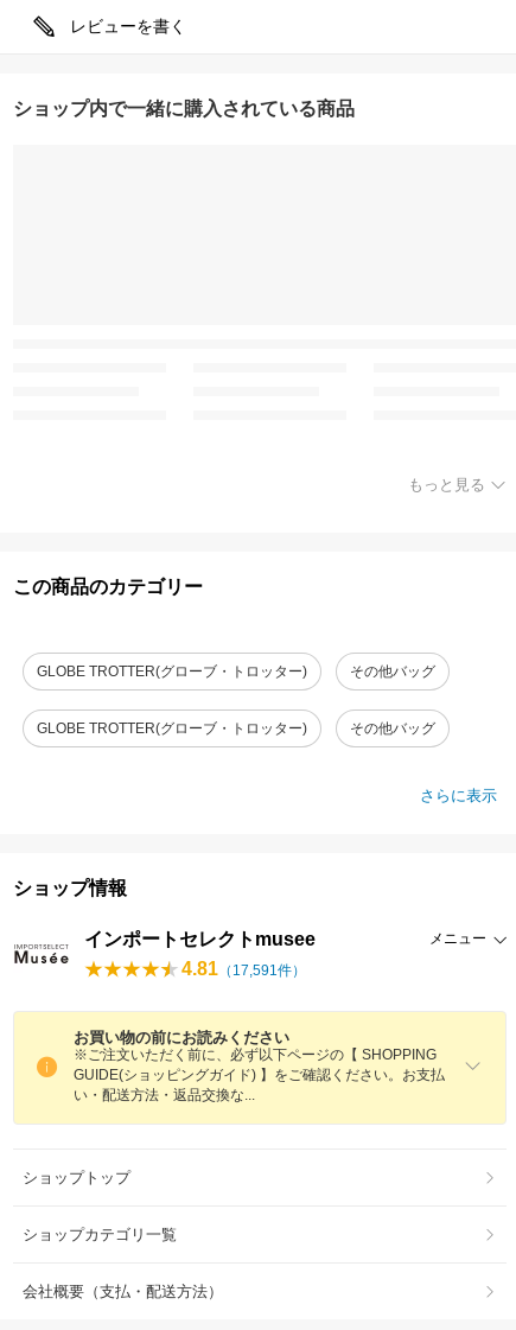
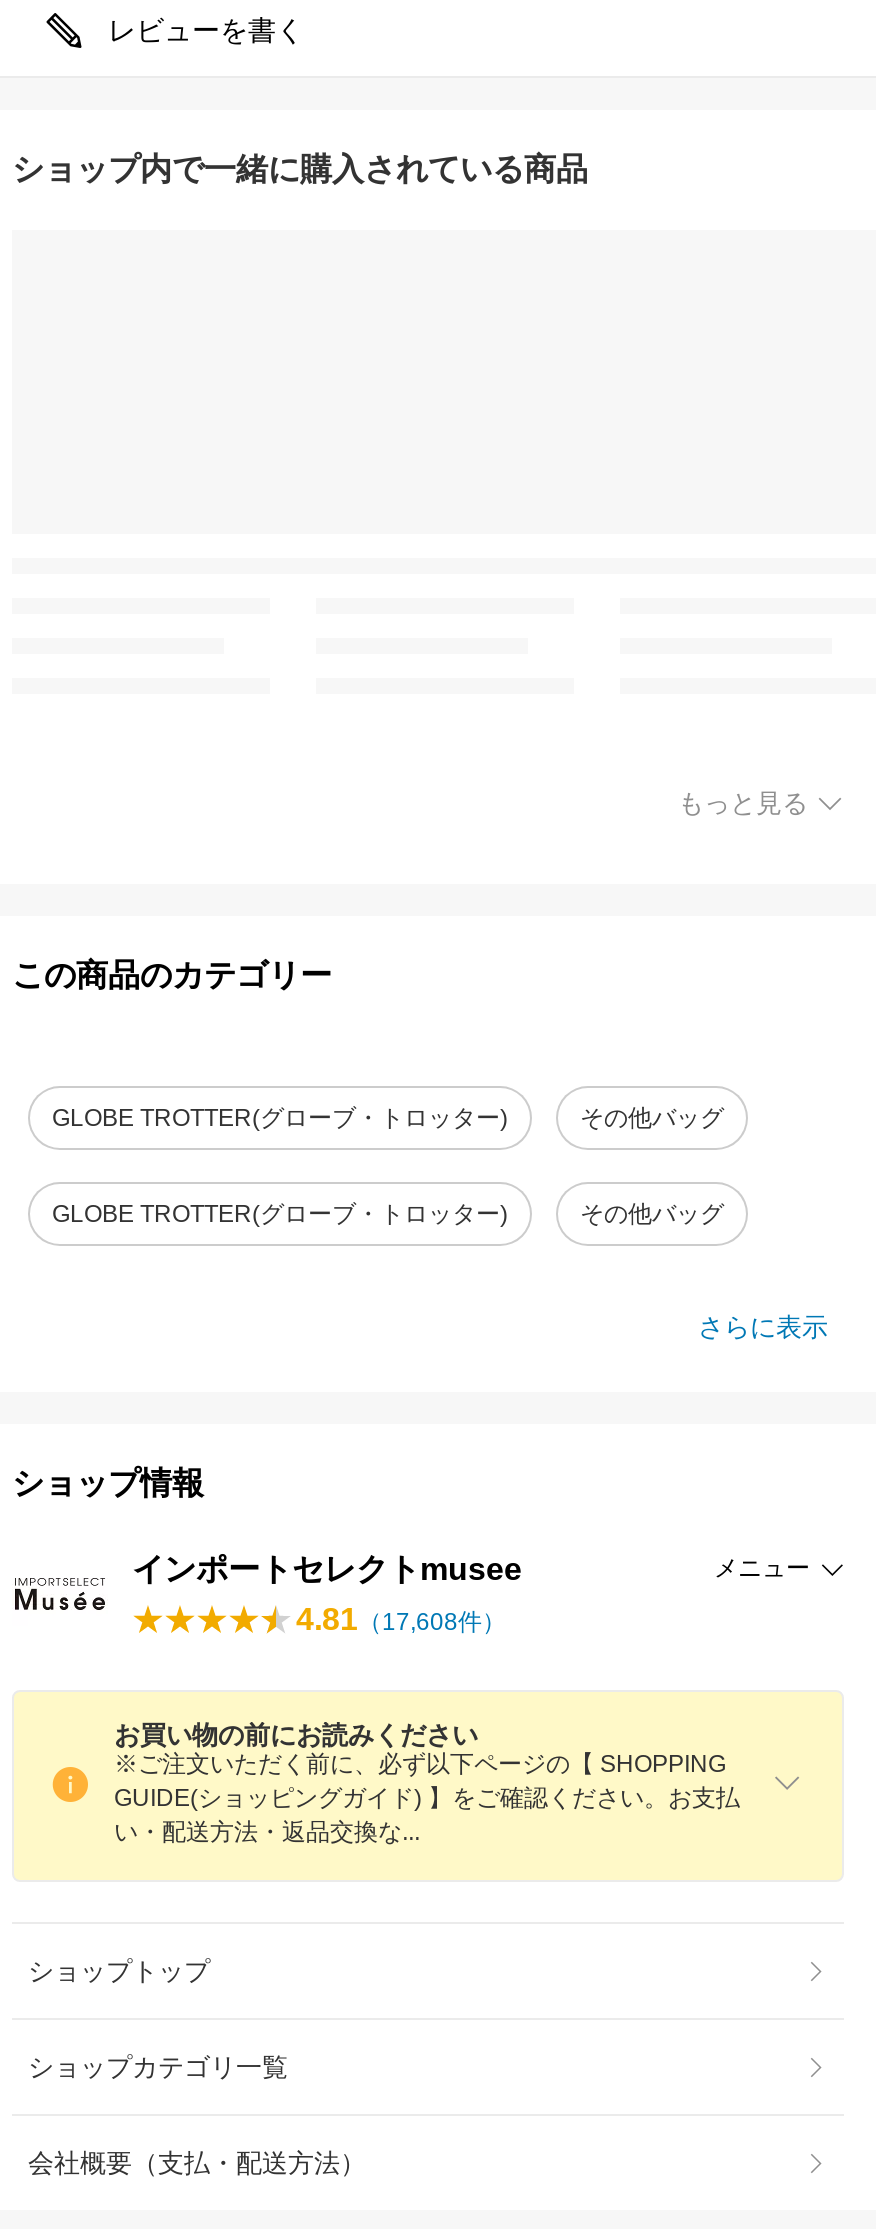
- 4.81（17,591件）
+ 4.81（17,608件）
